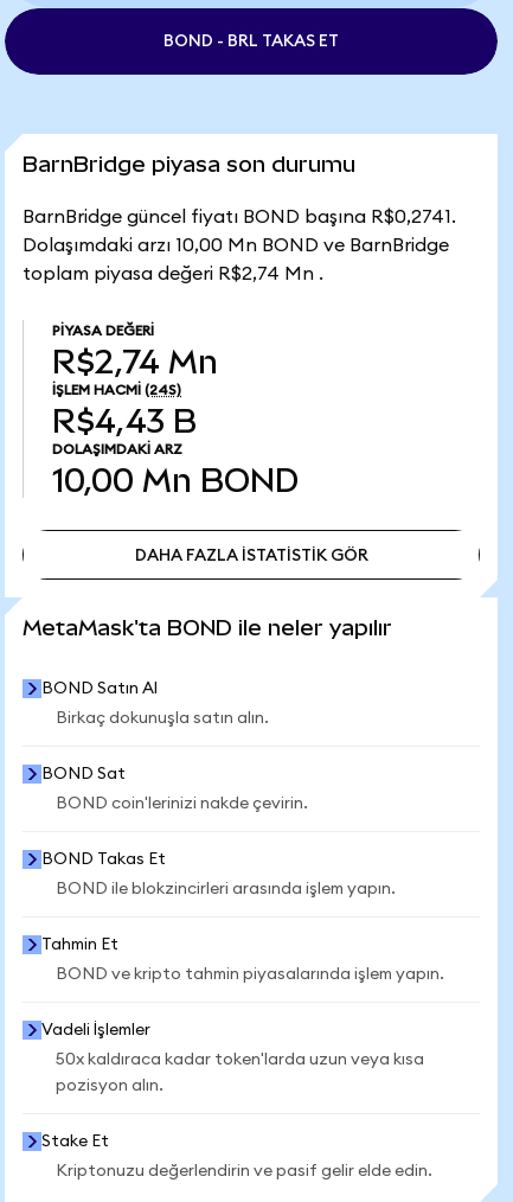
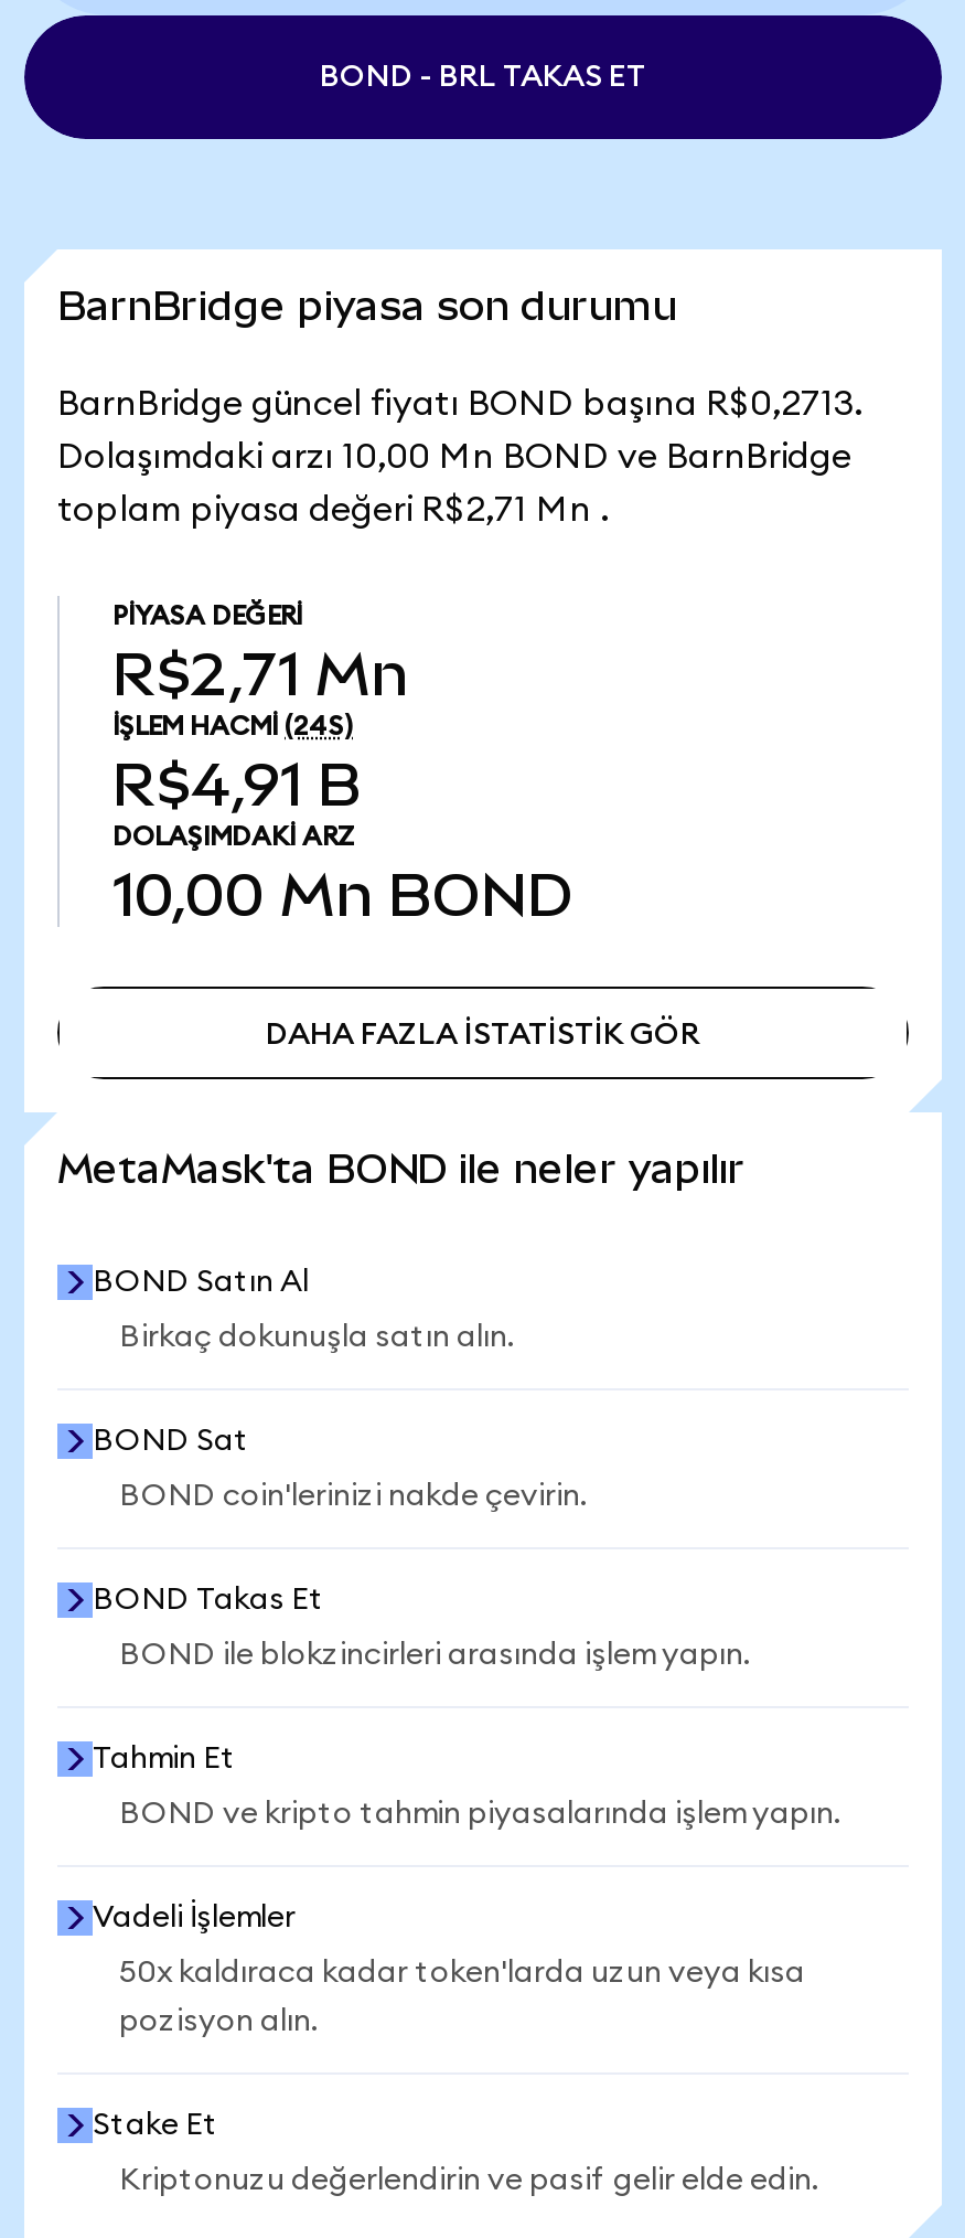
- BarnBridge güncel fiyatı BOND başına R$0,2741.
+ BarnBridge güncel fiyatı BOND başına R$0,2713.

- toplam piyasa değeri R$2,74 Mn .
+ toplam piyasa değeri R$2,71 Mn .

- R$2,74 Mn
+ R$2,71 Mn

- R$4,43 B
+ R$4,91 B
